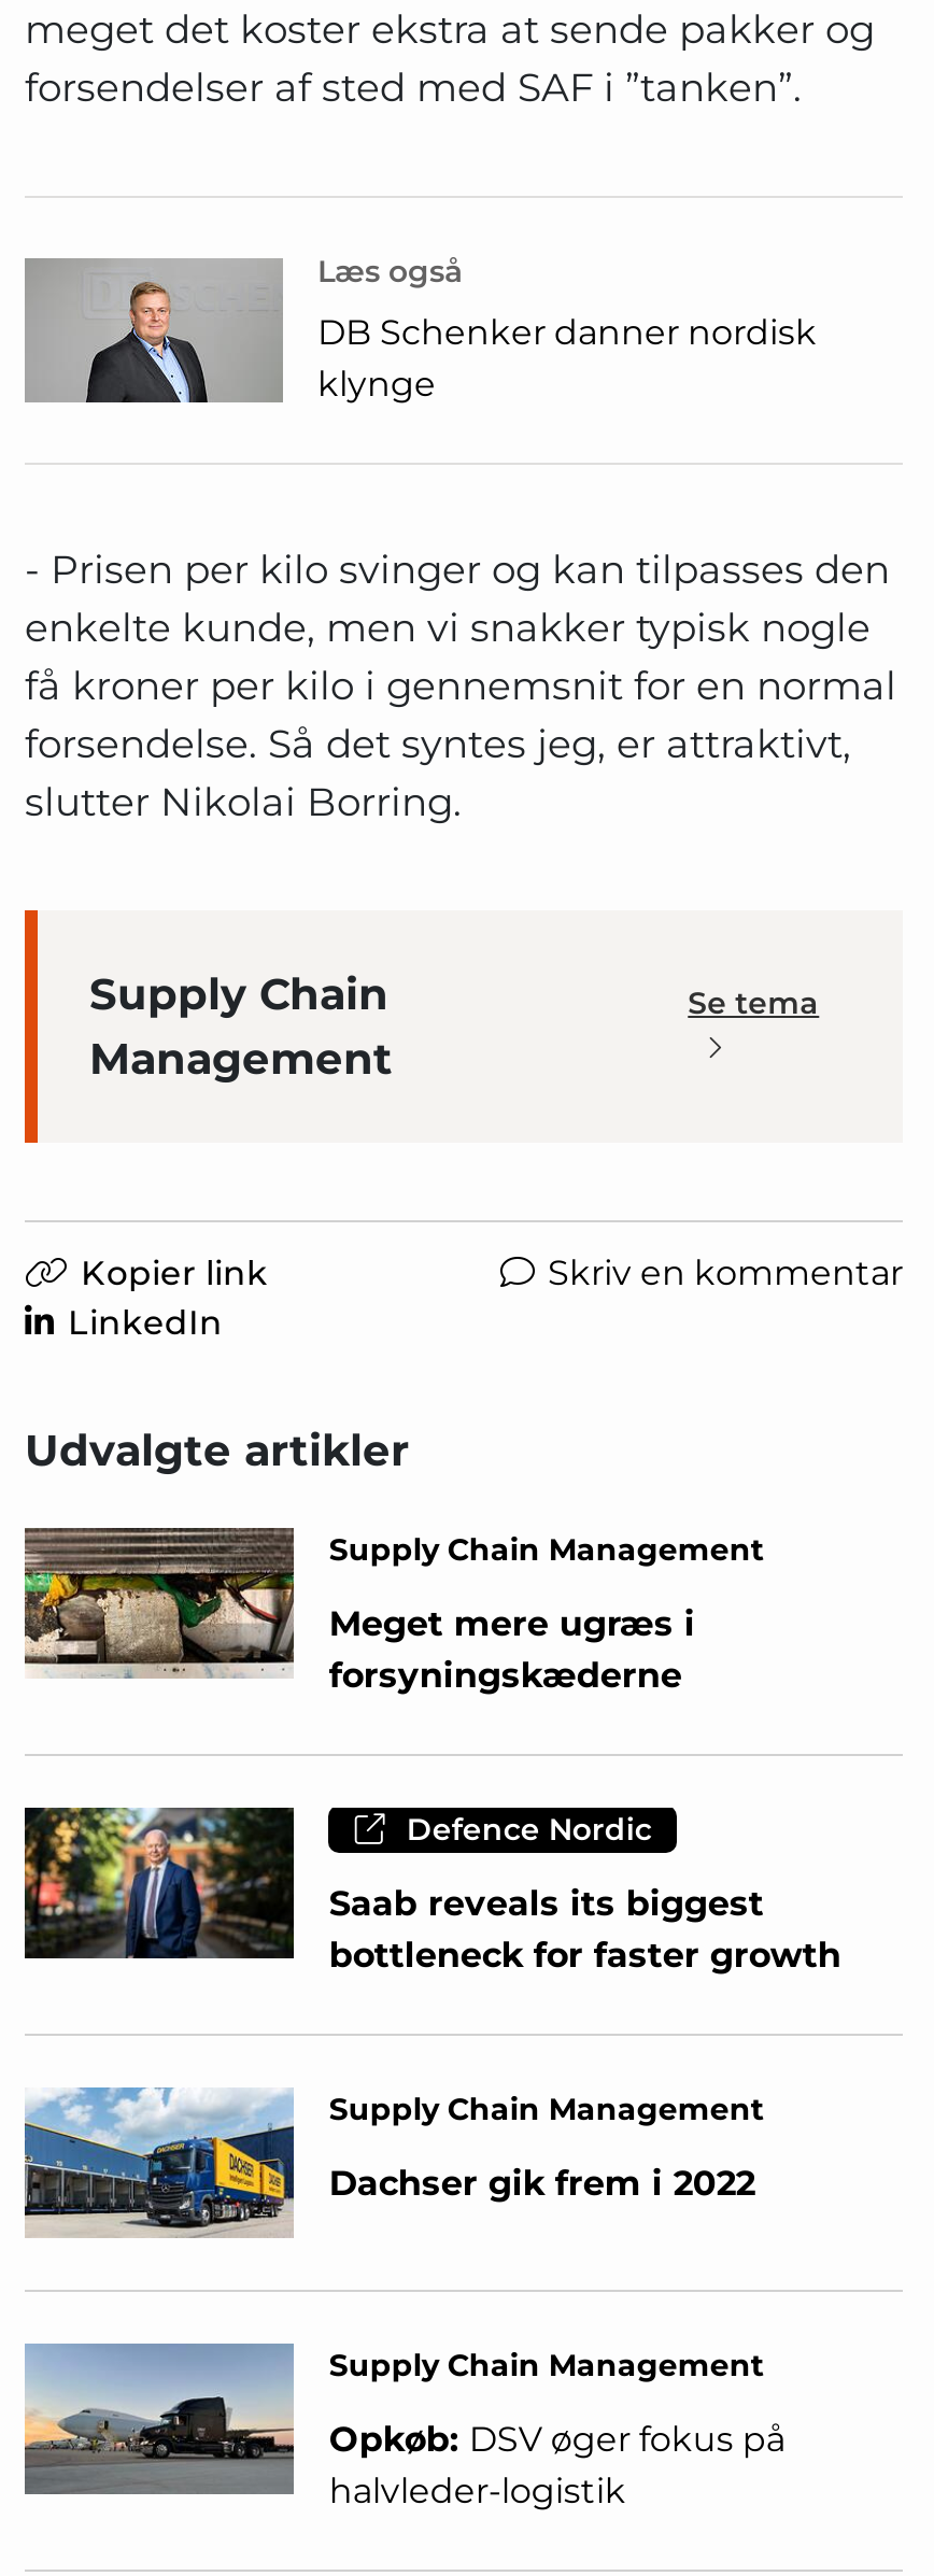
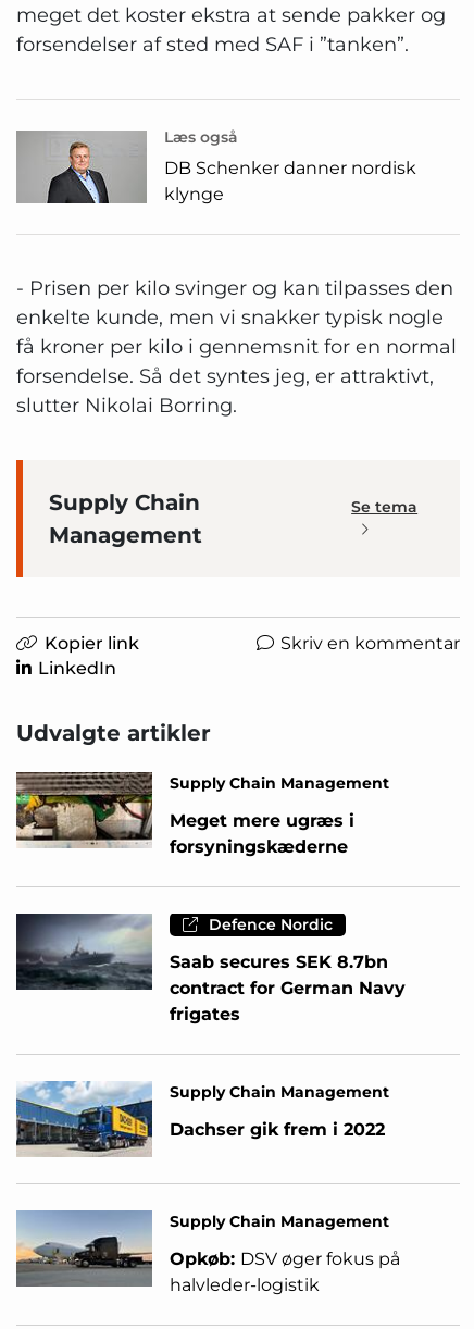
- [image]
- Saab reveals its biggest
- bottleneck for faster growth
+ [image]
+ Saab secures SEK 8.7bn
+ contract for German Navy
+ frigates
